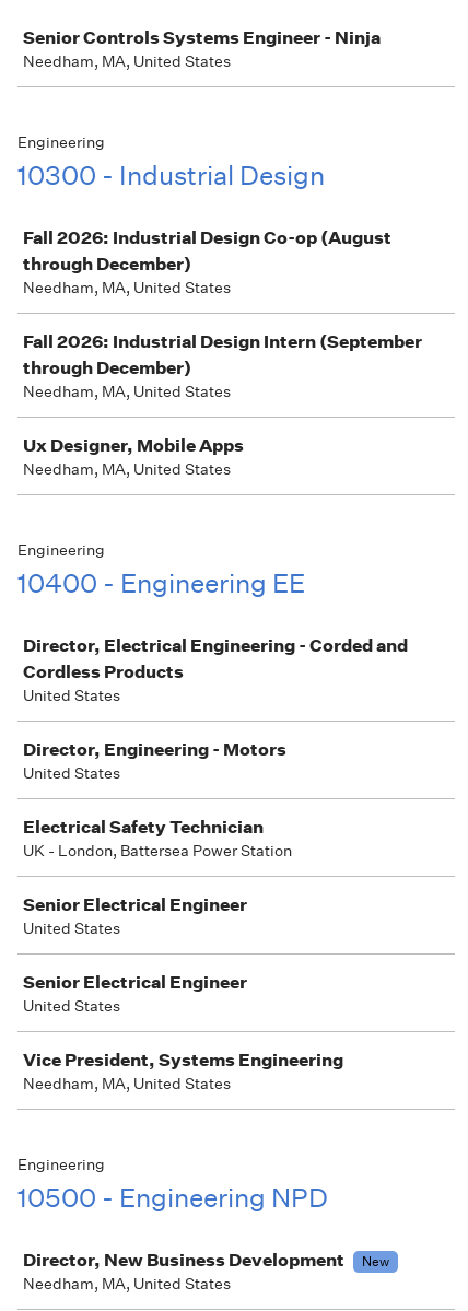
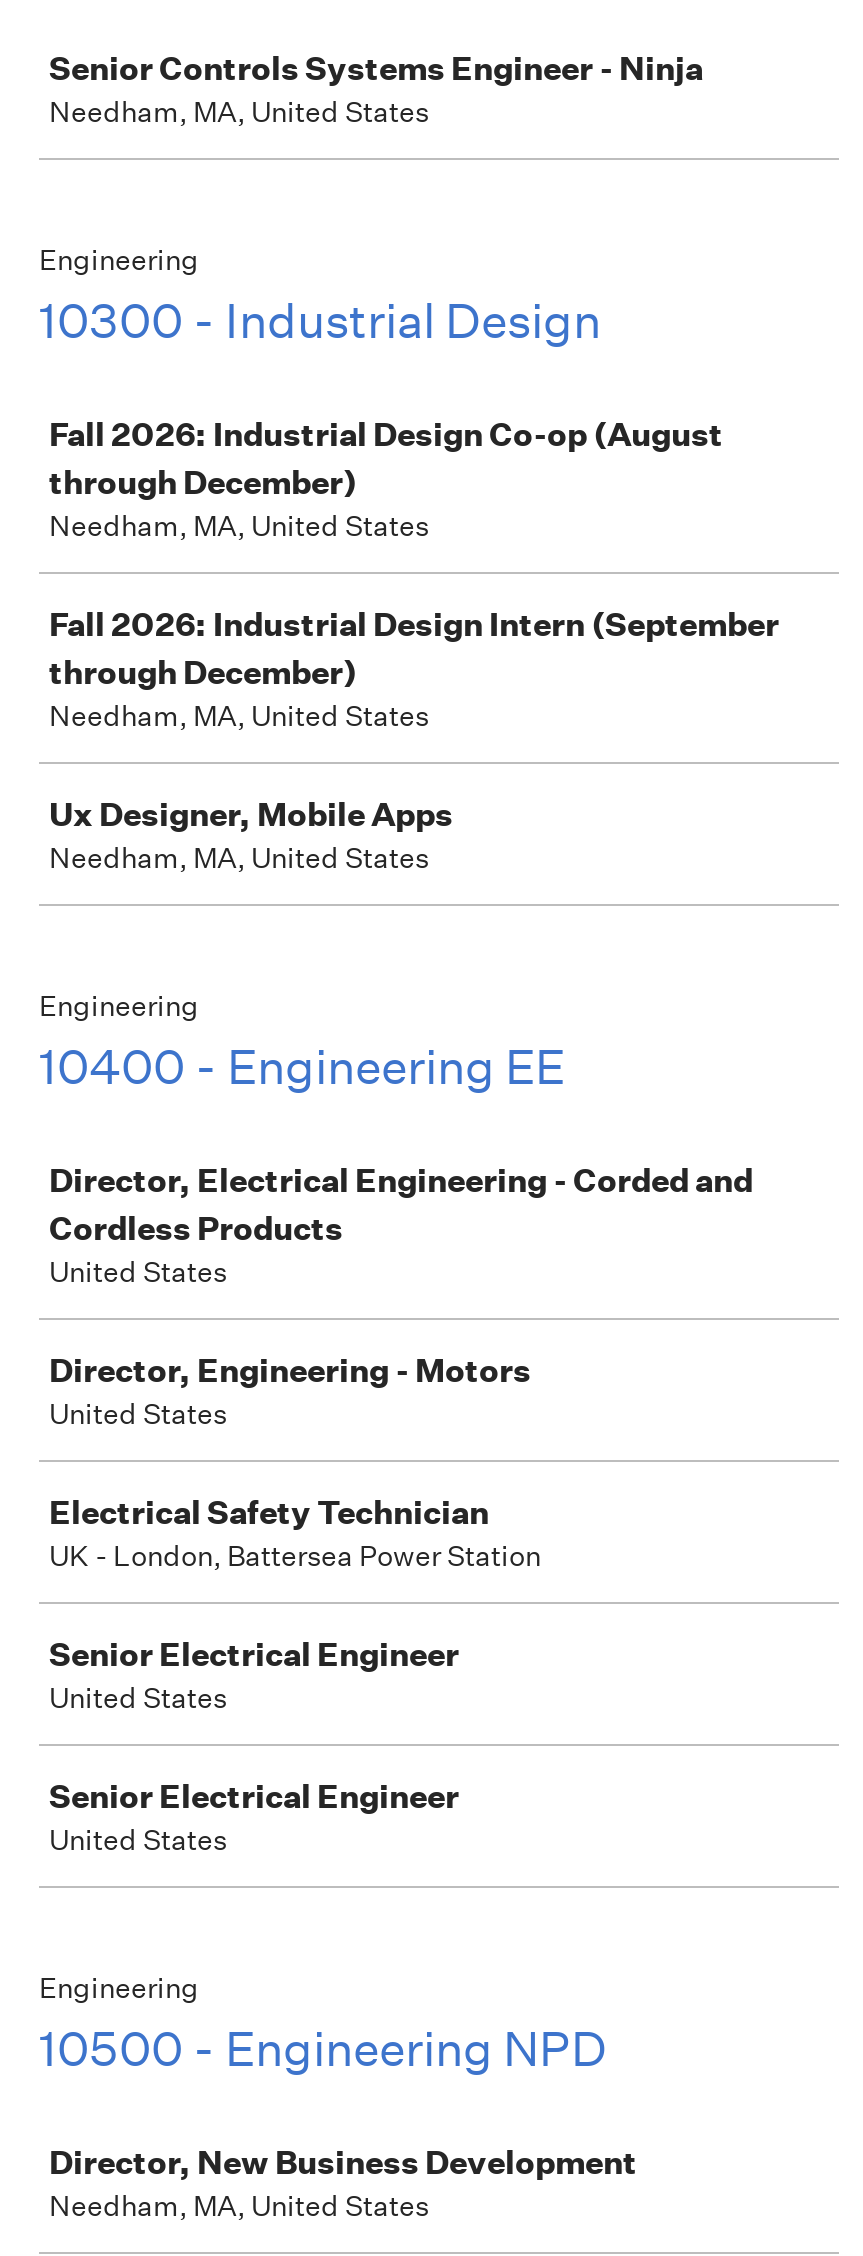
- Vice President, Systems Engineering
- Needham, MA, United States

- New
